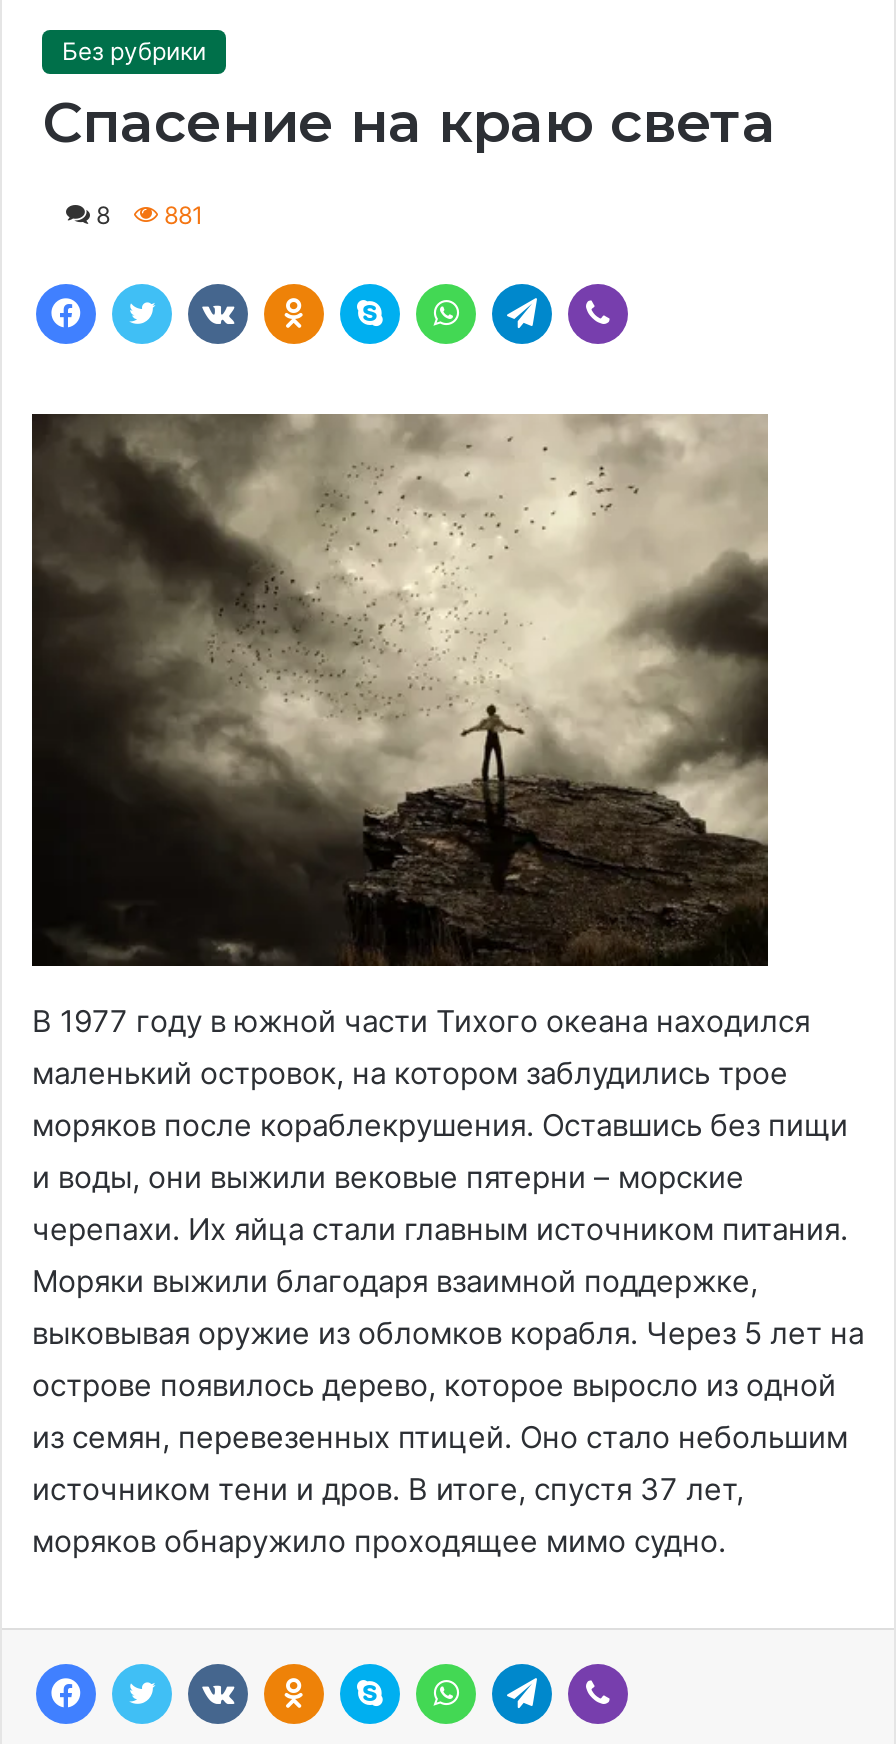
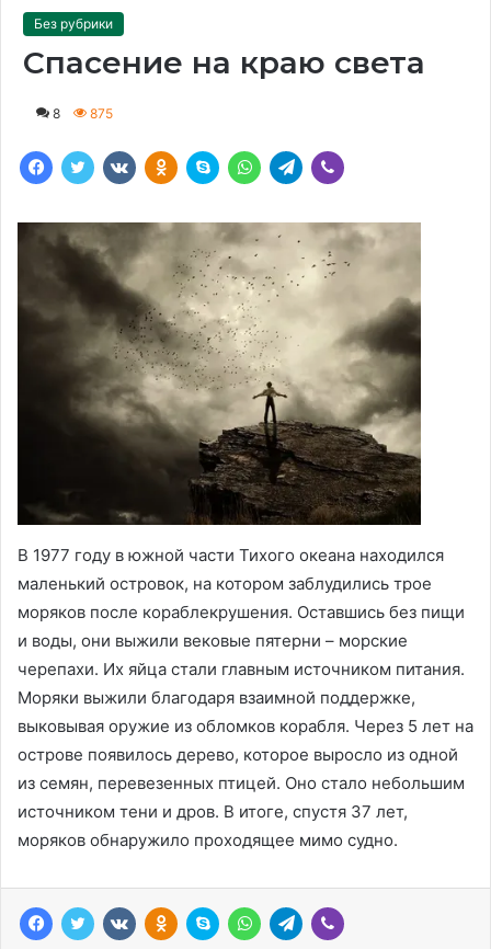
- 8 881
+ 8 875
